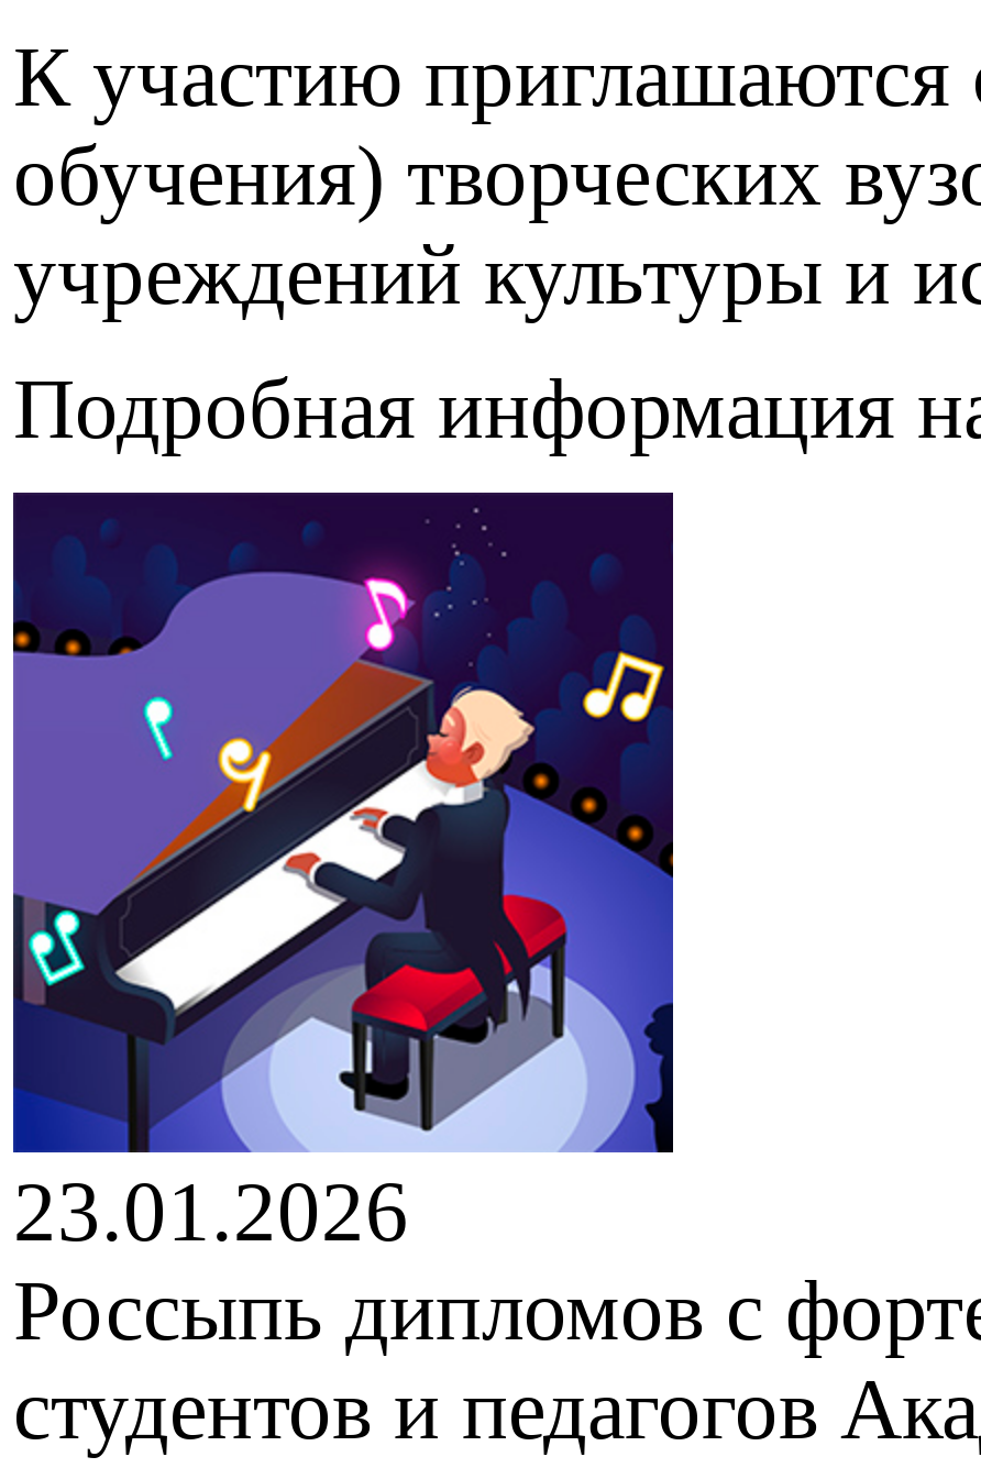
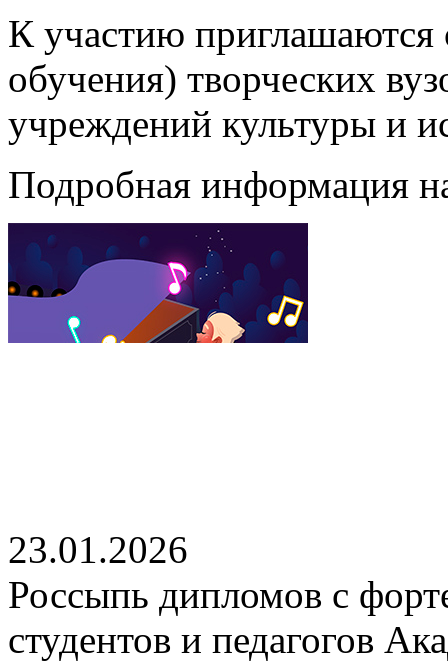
- [image]
